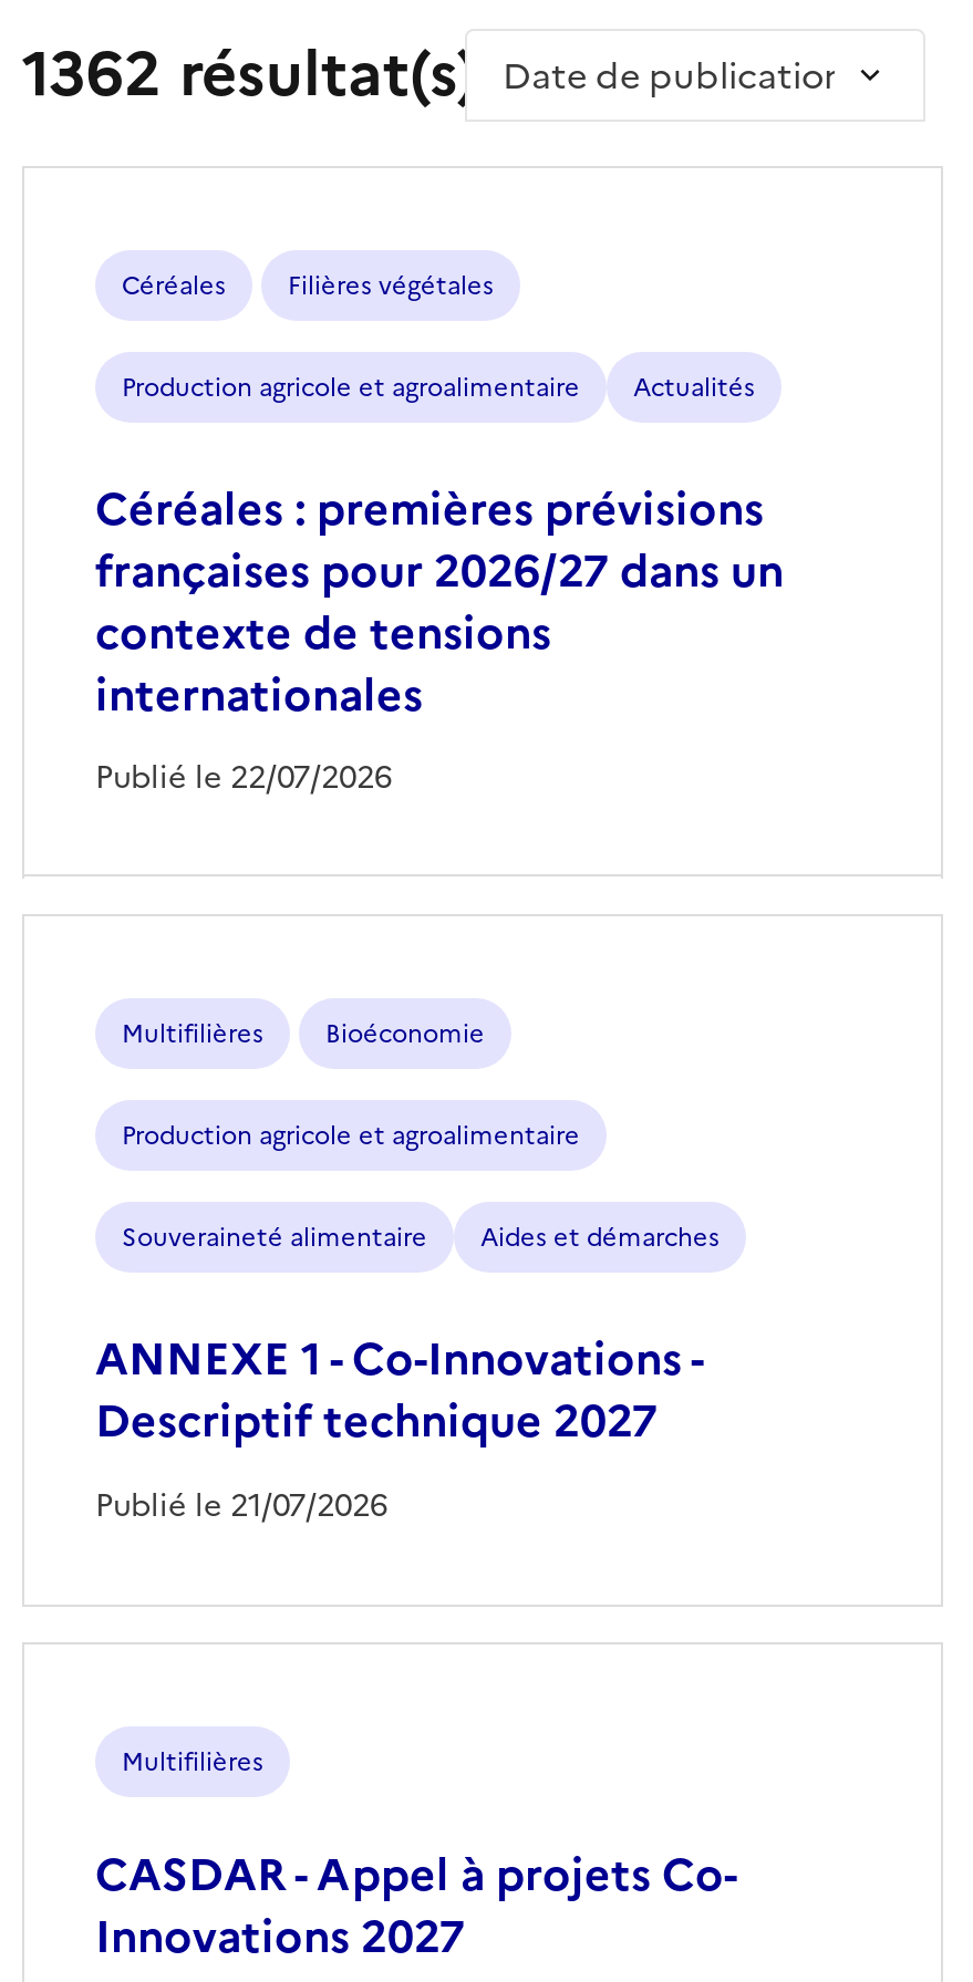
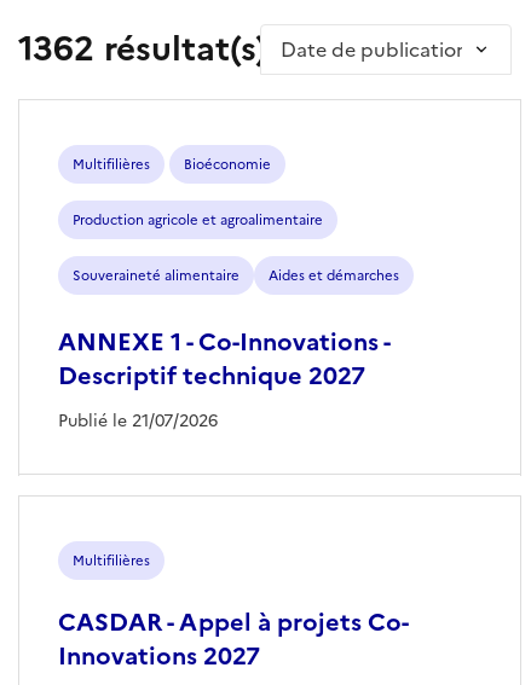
- Céréales
- Filières végétales
- Production agricole et agroalimentaire
- Actualités
- Céréales : premières prévisions
- françaises pour 2026/27 dans un
- contexte de tensions
- internationales
- Publié le 22/07/2026
